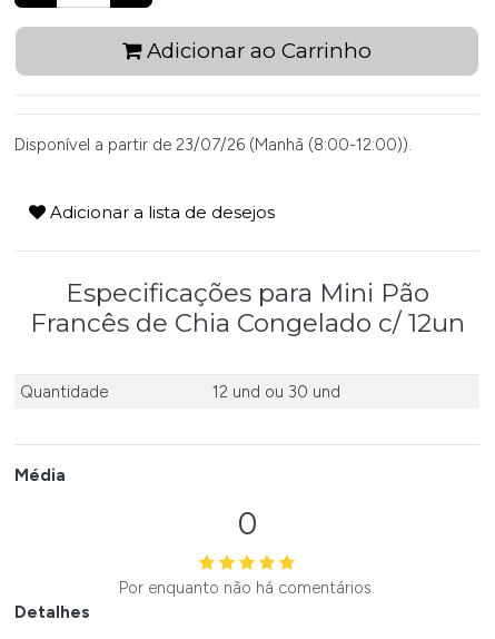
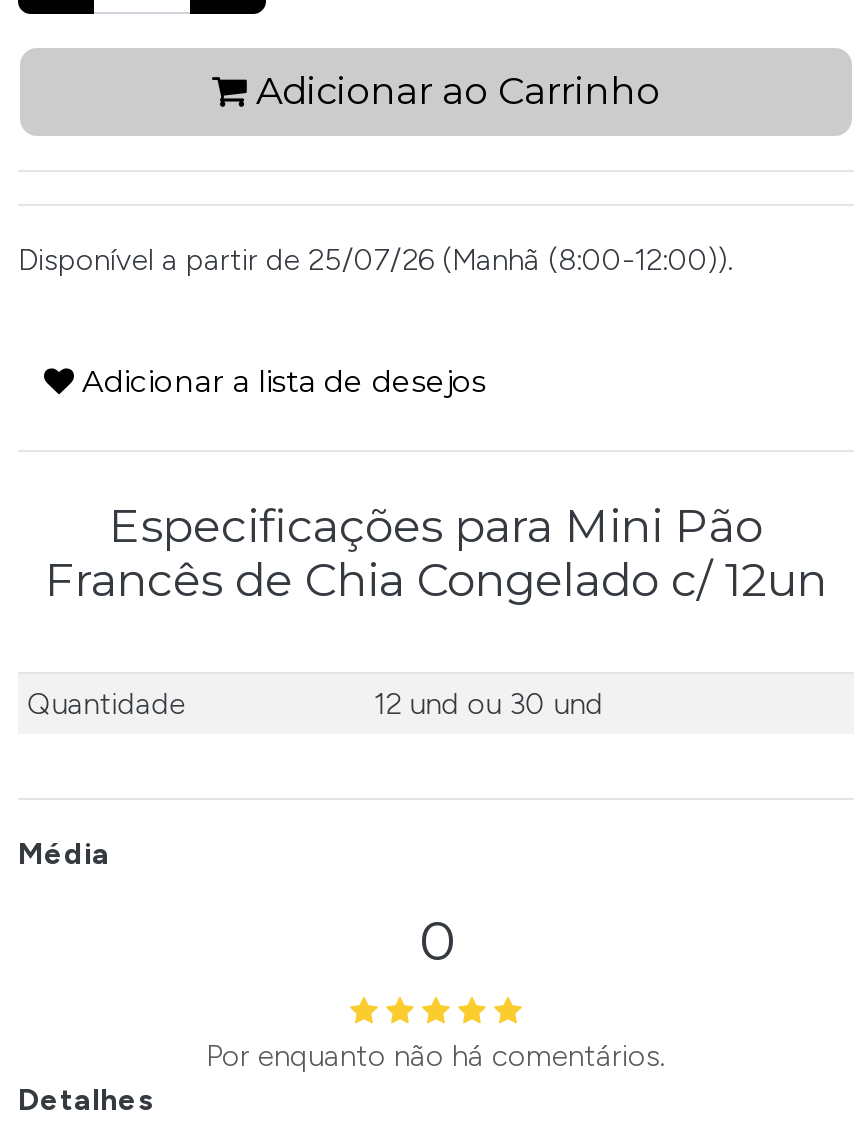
- Disponível a partir de 23/07/26 (Manhã (8:00-12:00)).
+ Disponível a partir de 25/07/26 (Manhã (8:00-12:00)).
